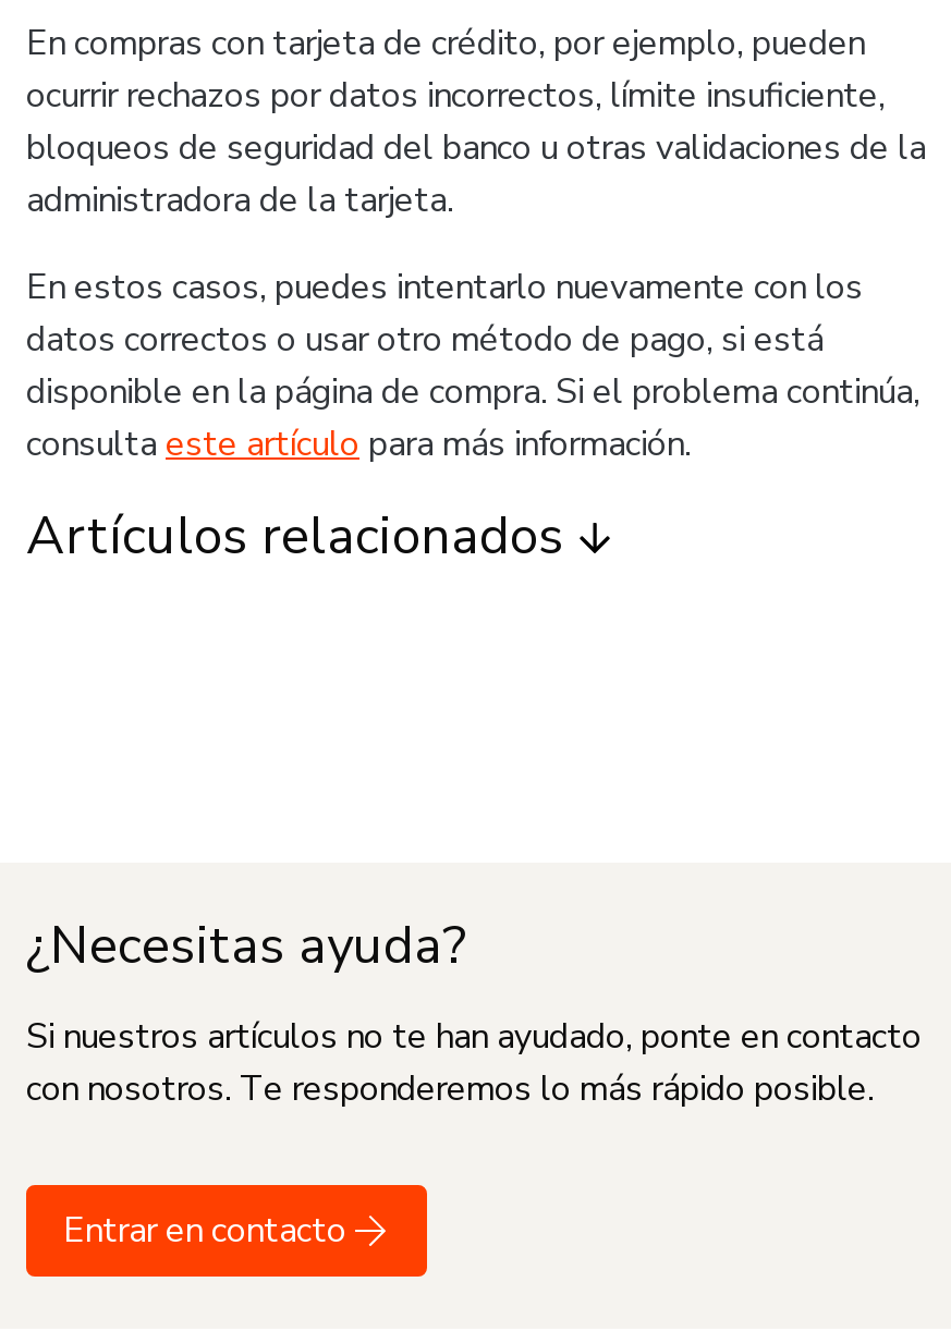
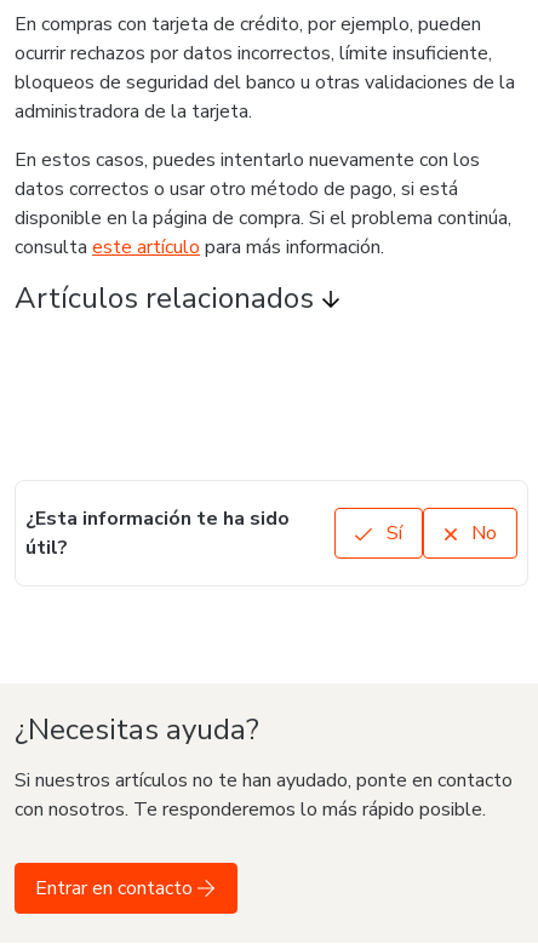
+ ¿Esta información te ha sido
+ útil?

+ Sí
+ No
